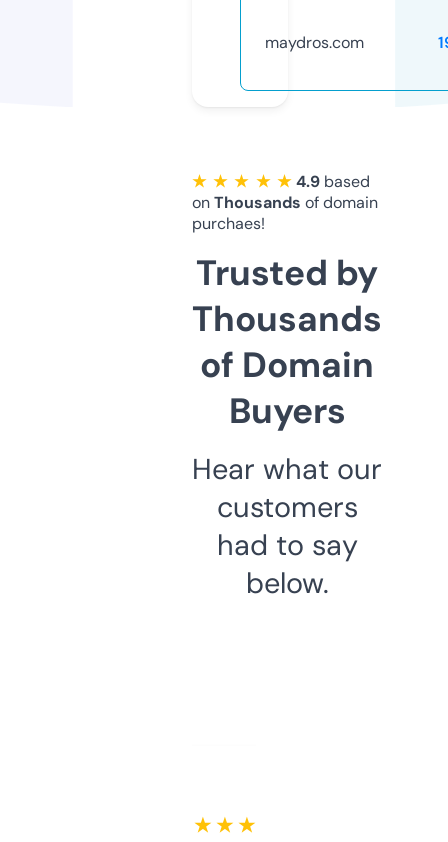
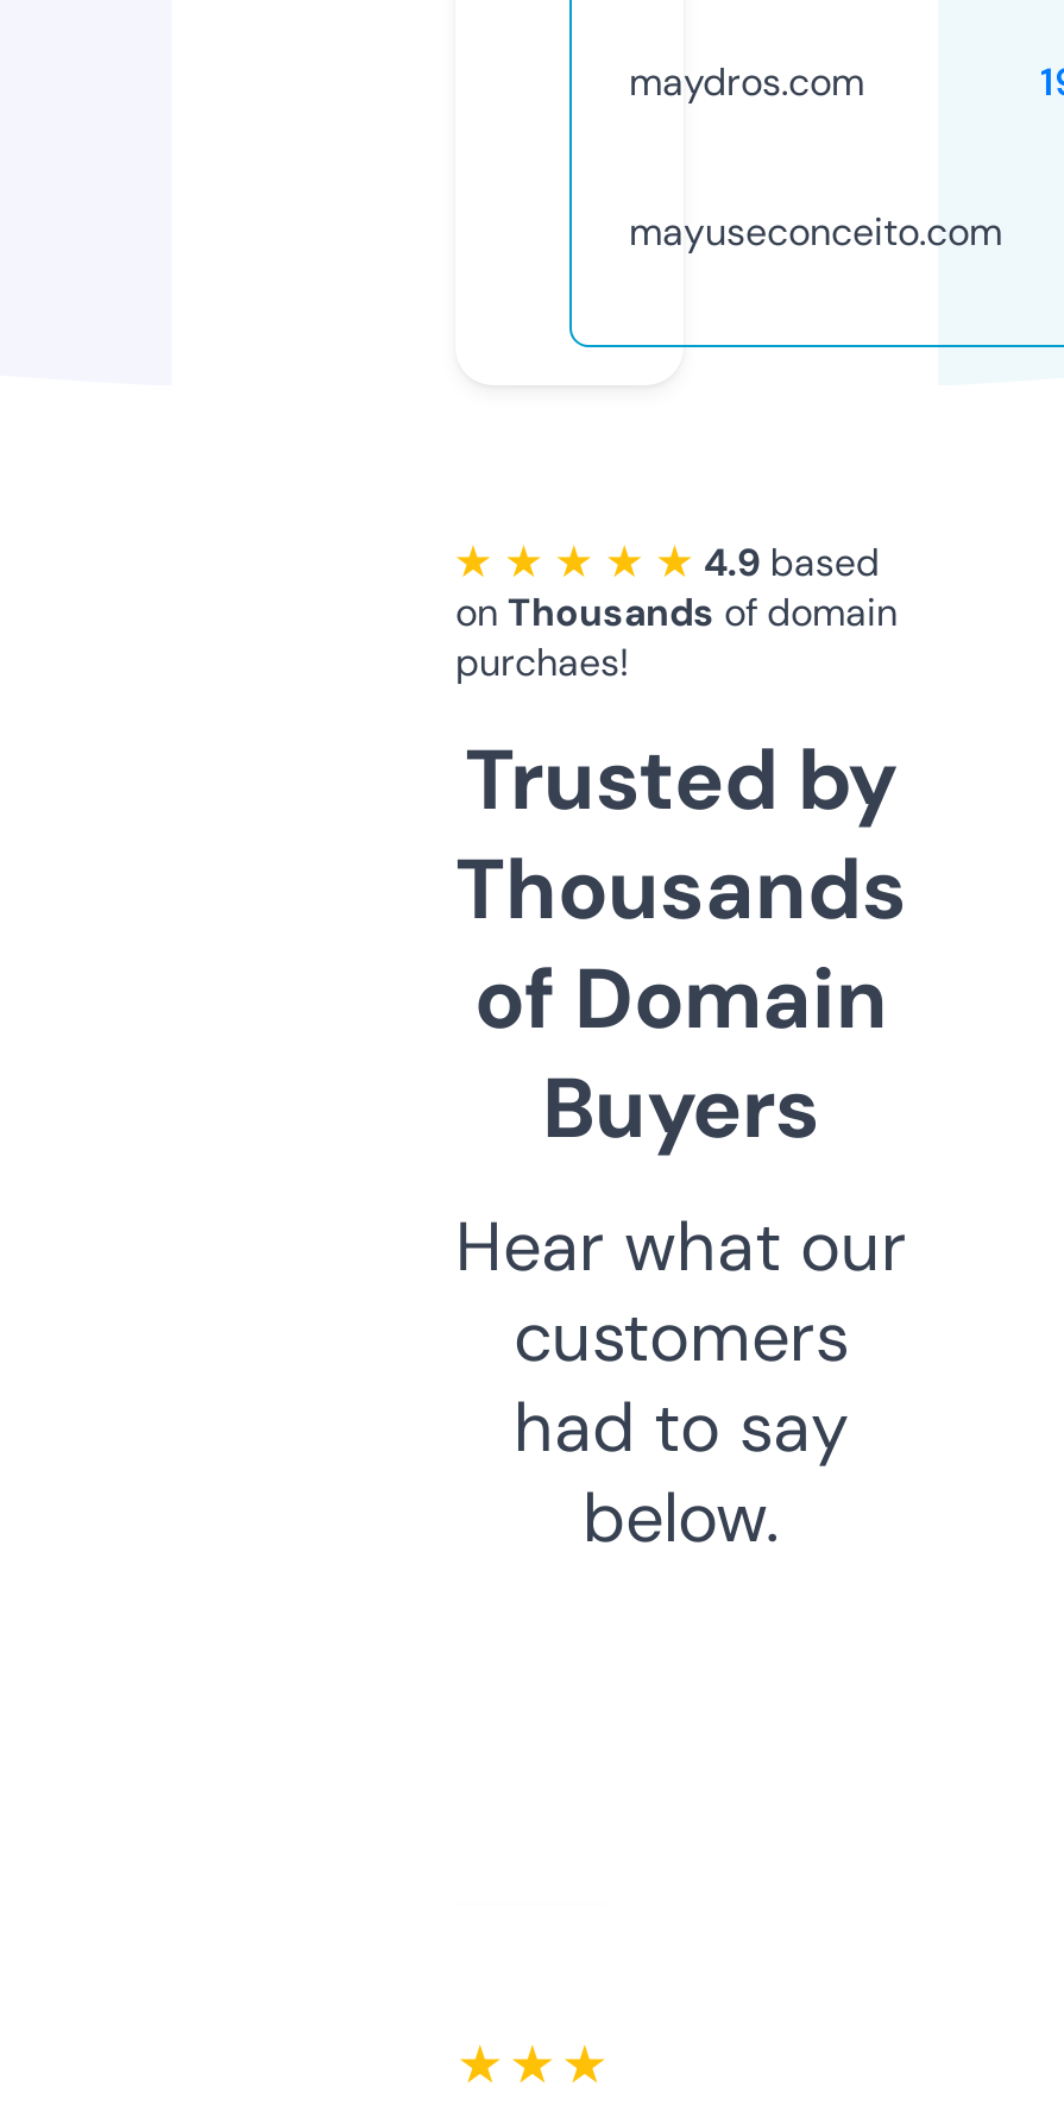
+ mayuseconceito.com
